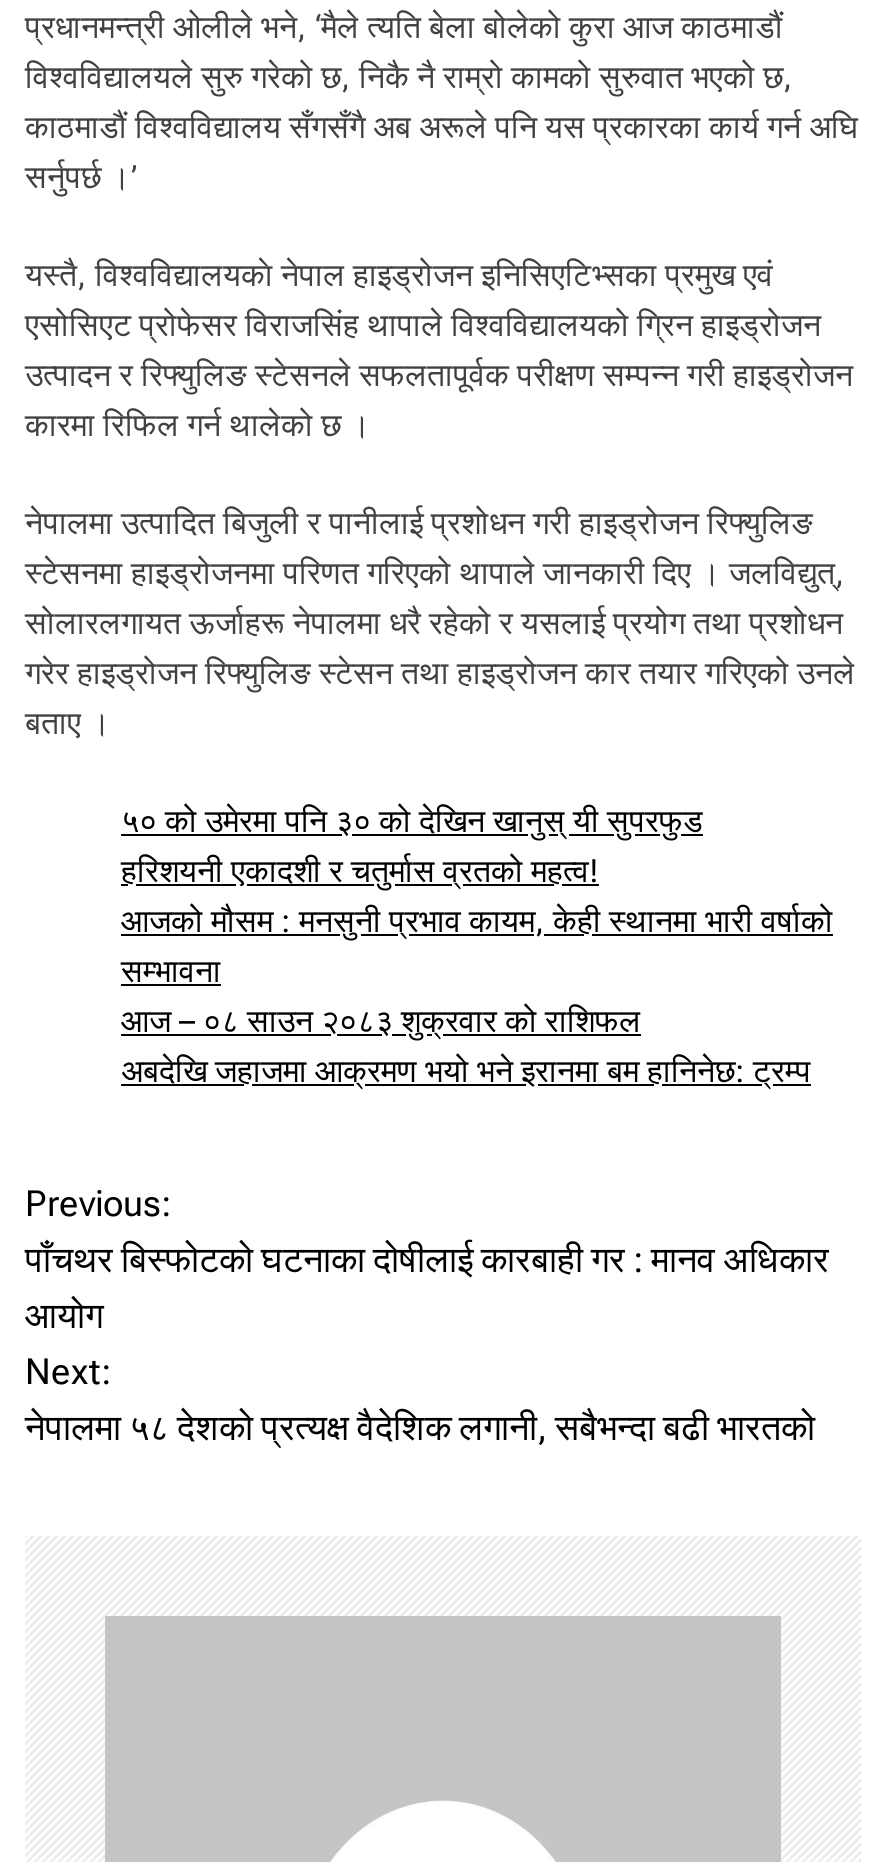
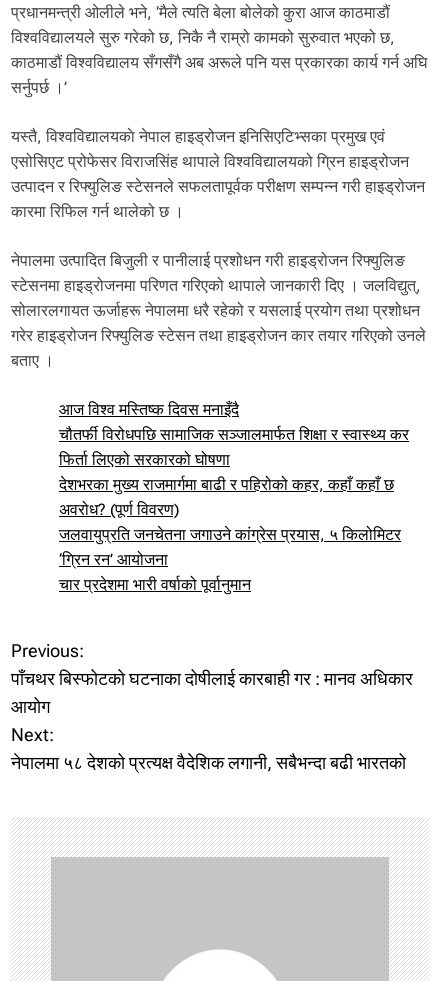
- ५० को उमेरमा पनि ३० को देखिन खानुस् यी सुपरफुड
- हरिशयनी एकादशी र चतुर्मास व्रतको महत्व!
- आजको मौसम : मनसुनी प्रभाव कायम, केही स्थानमा भारी वर्षाको
- सम्भावना
- आज – ०८ साउन २०८३ शुक्रवार को राशिफल
- अबदेखि जहाजमा आक्रमण भयो भने इरानमा बम हानिनेछ: ट्रम्प
+ आज विश्व मस्तिष्क दिवस मनाइँदै
+ चौतर्फी विरोधपछि सामाजिक सञ्जालमार्फत शिक्षा र स्वास्थ्य कर
+ फिर्ता लिएको सरकारको घोषणा
+ देशभरका मुख्य राजमार्गमा बाढी र पहिरोको कहर, कहाँ कहाँ छ
+ अवरोध? (पूर्ण विवरण)
+ जलवायुप्रति जनचेतना जगाउने कांग्रेस प्रयास, ५ किलोमिटर
+ ‘ग्रिन रन’ आयोजना
+ चार प्रदेशमा भारी वर्षाको पूर्वानुमान
